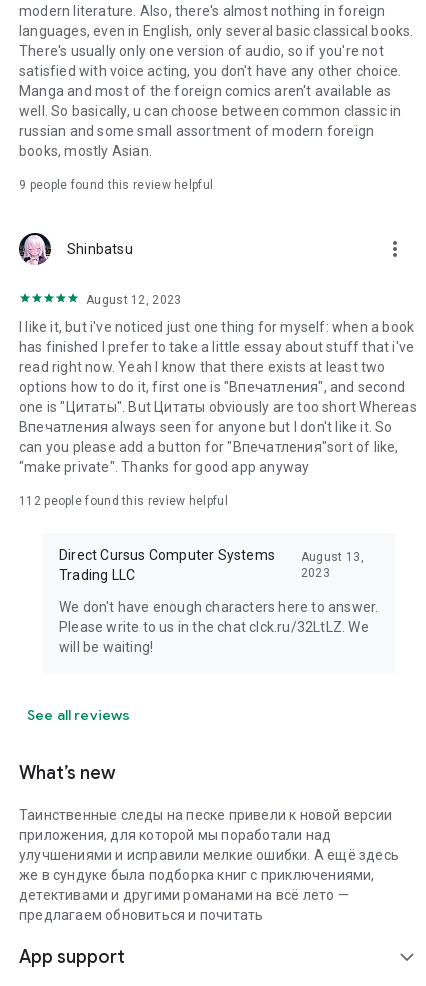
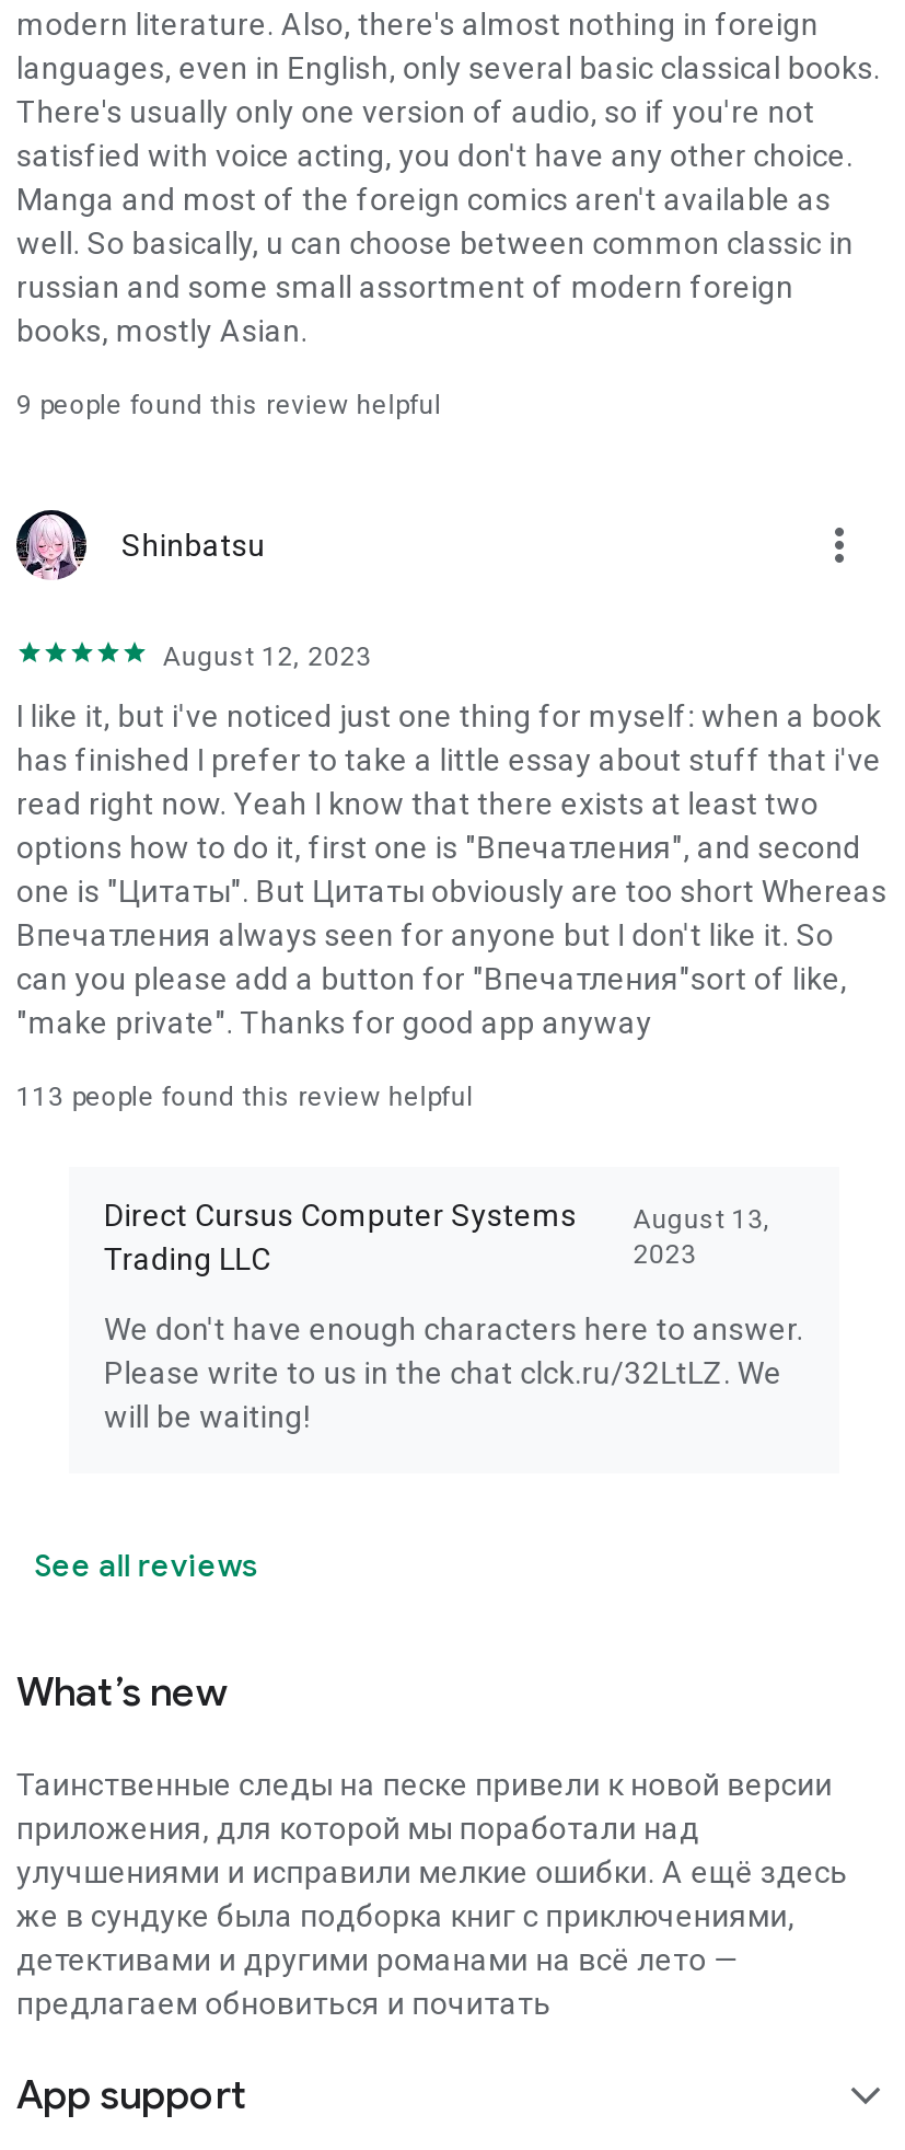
- 112 people found this review helpful
+ 113 people found this review helpful
